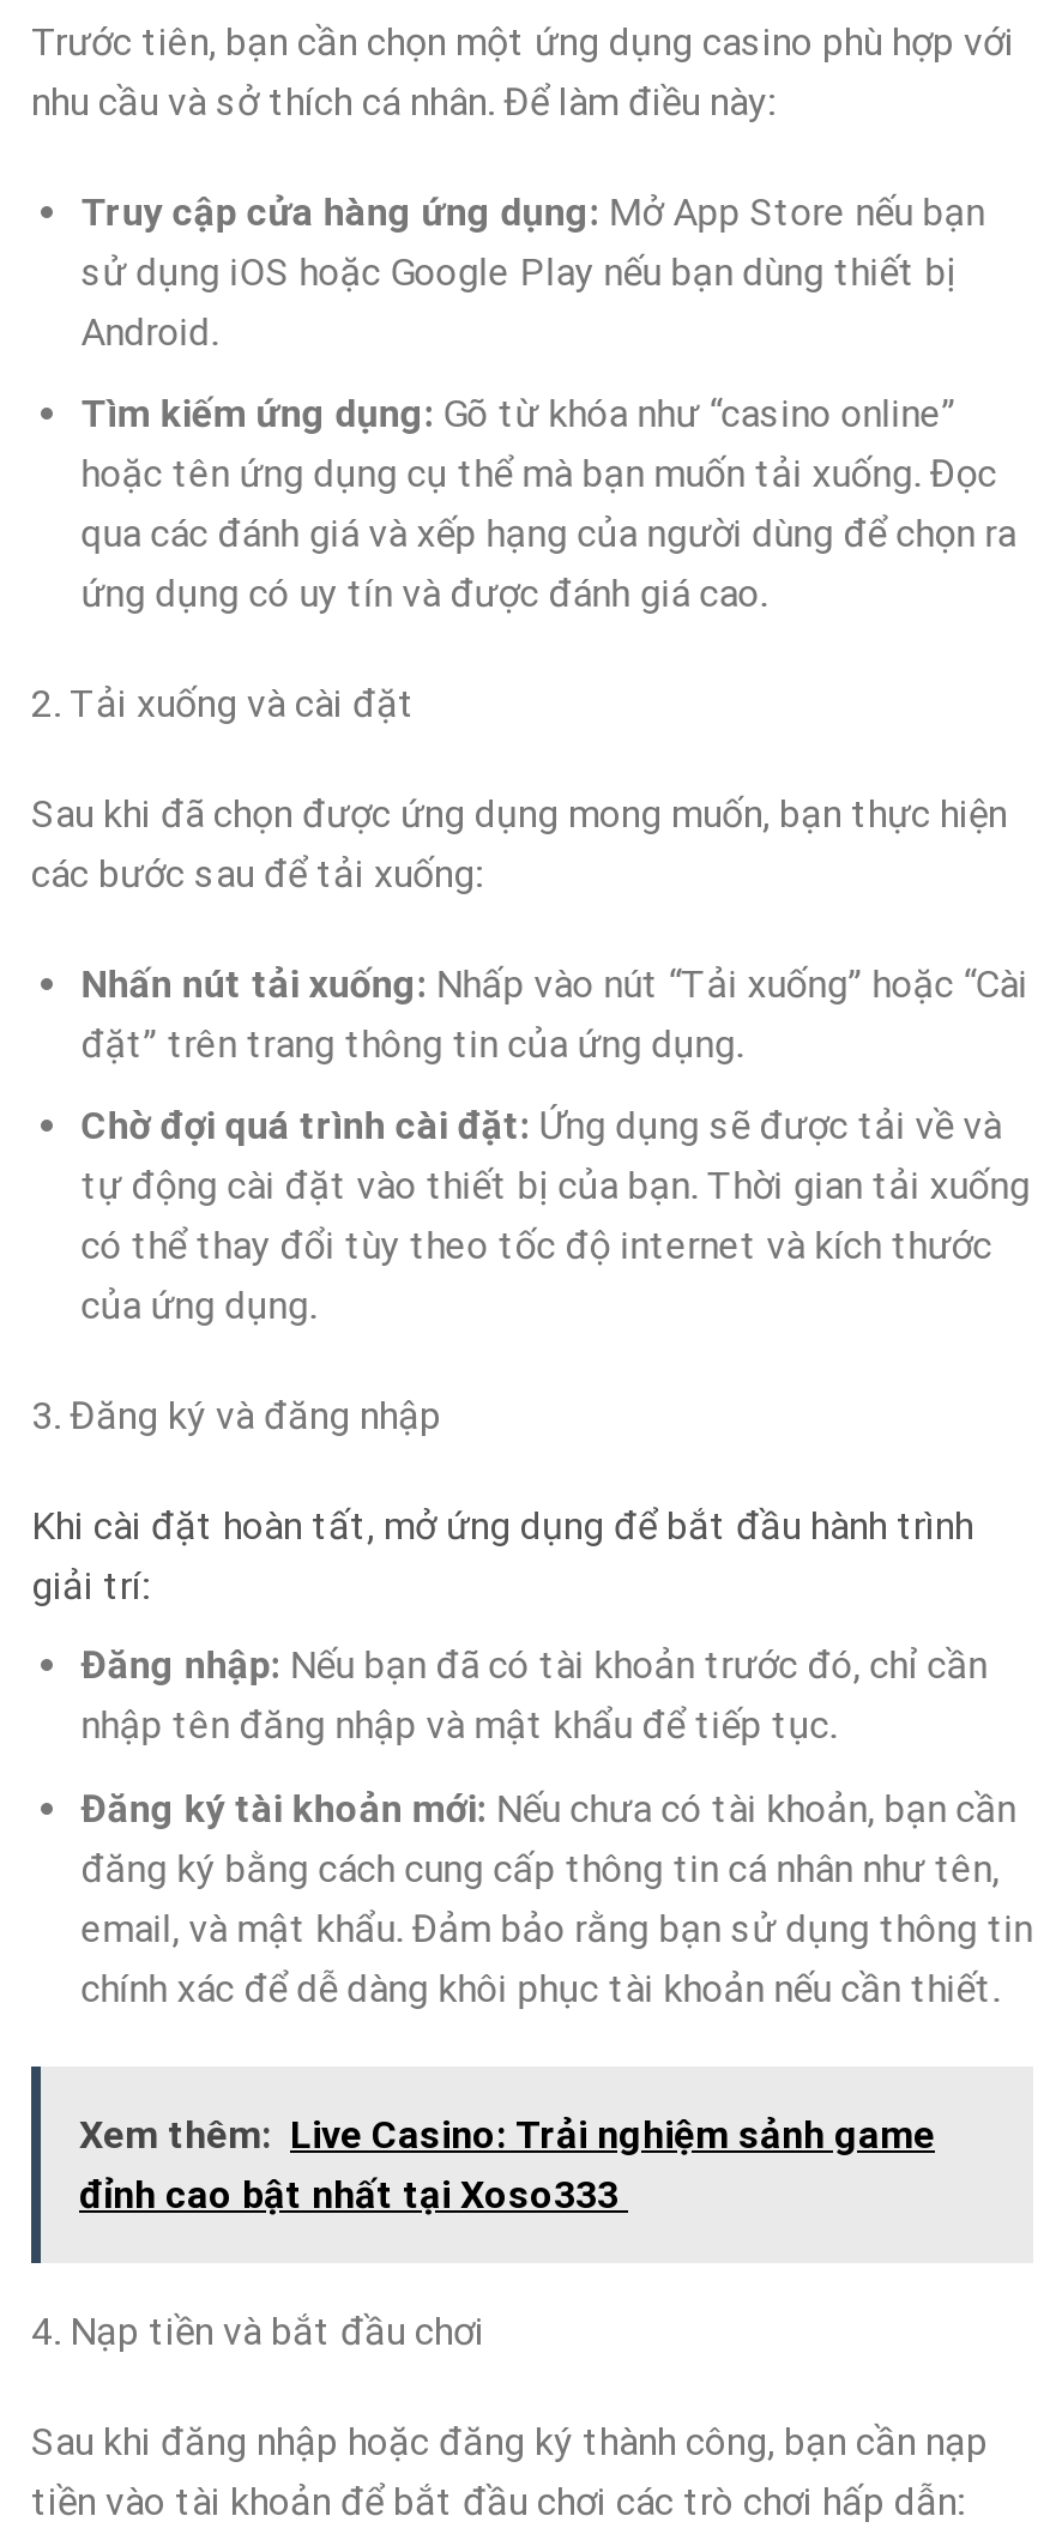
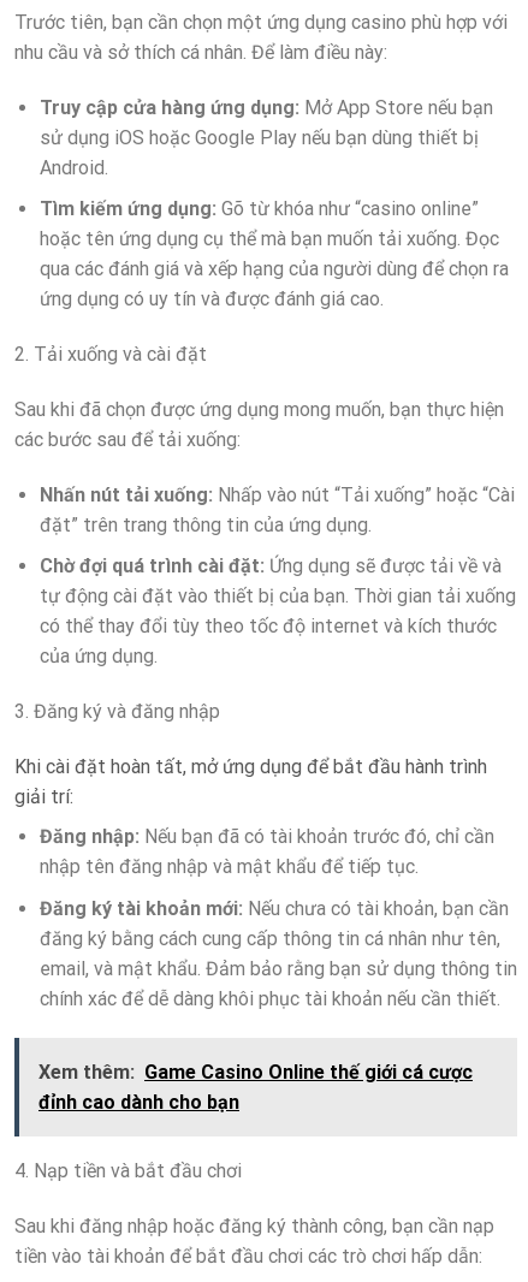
- Xem thêm: Live Casino: Trải nghiệm sảnh game
- đỉnh cao bật nhất tại Xoso333
+ Xem thêm: Game Casino Online thế giới cá cược
+ đỉnh cao dành cho bạn
